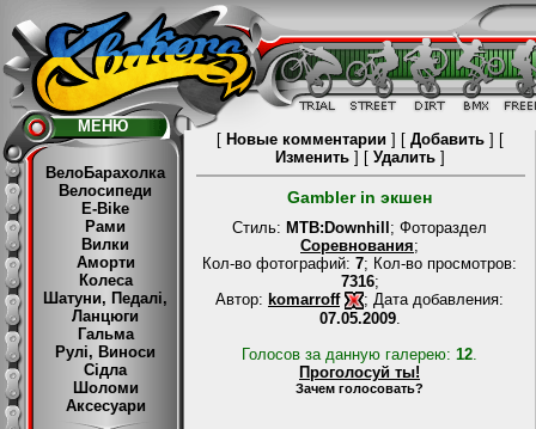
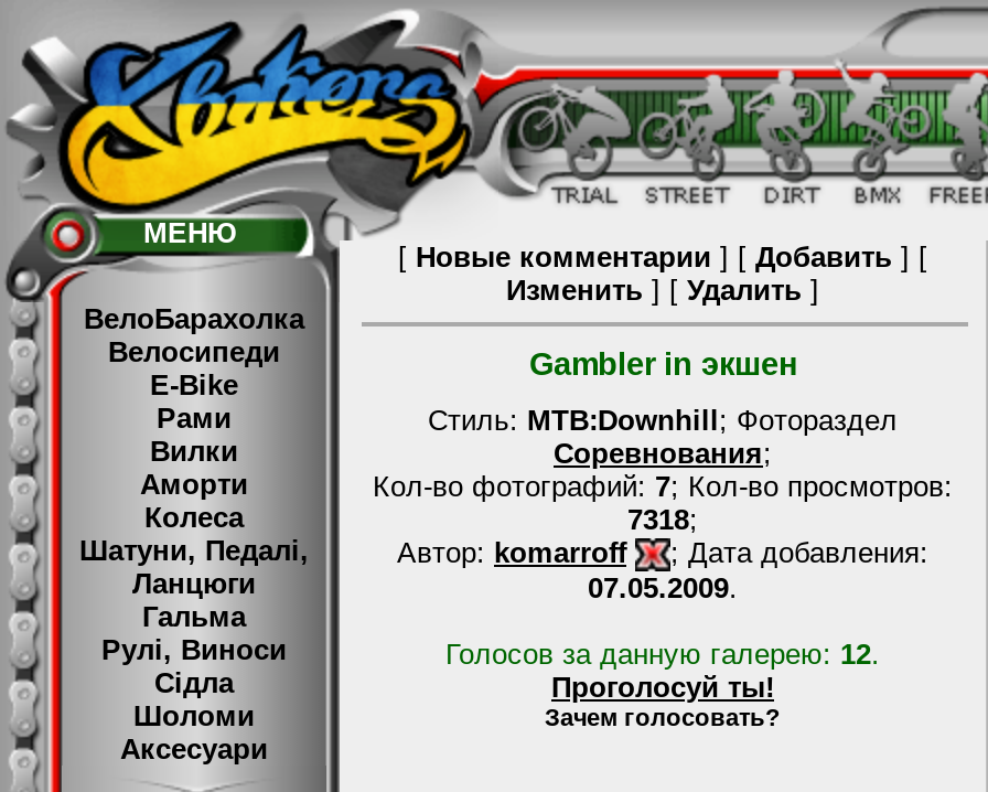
- 7316;
+ 7318;
